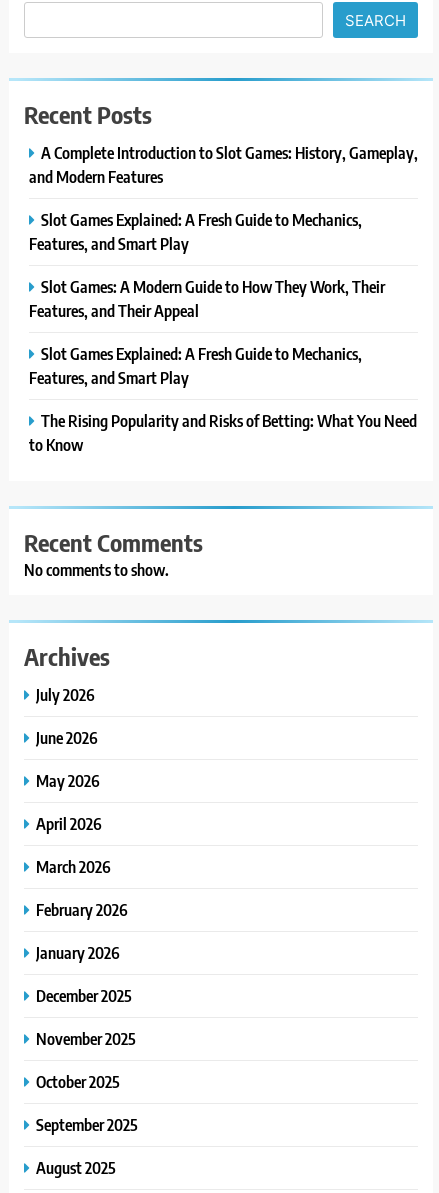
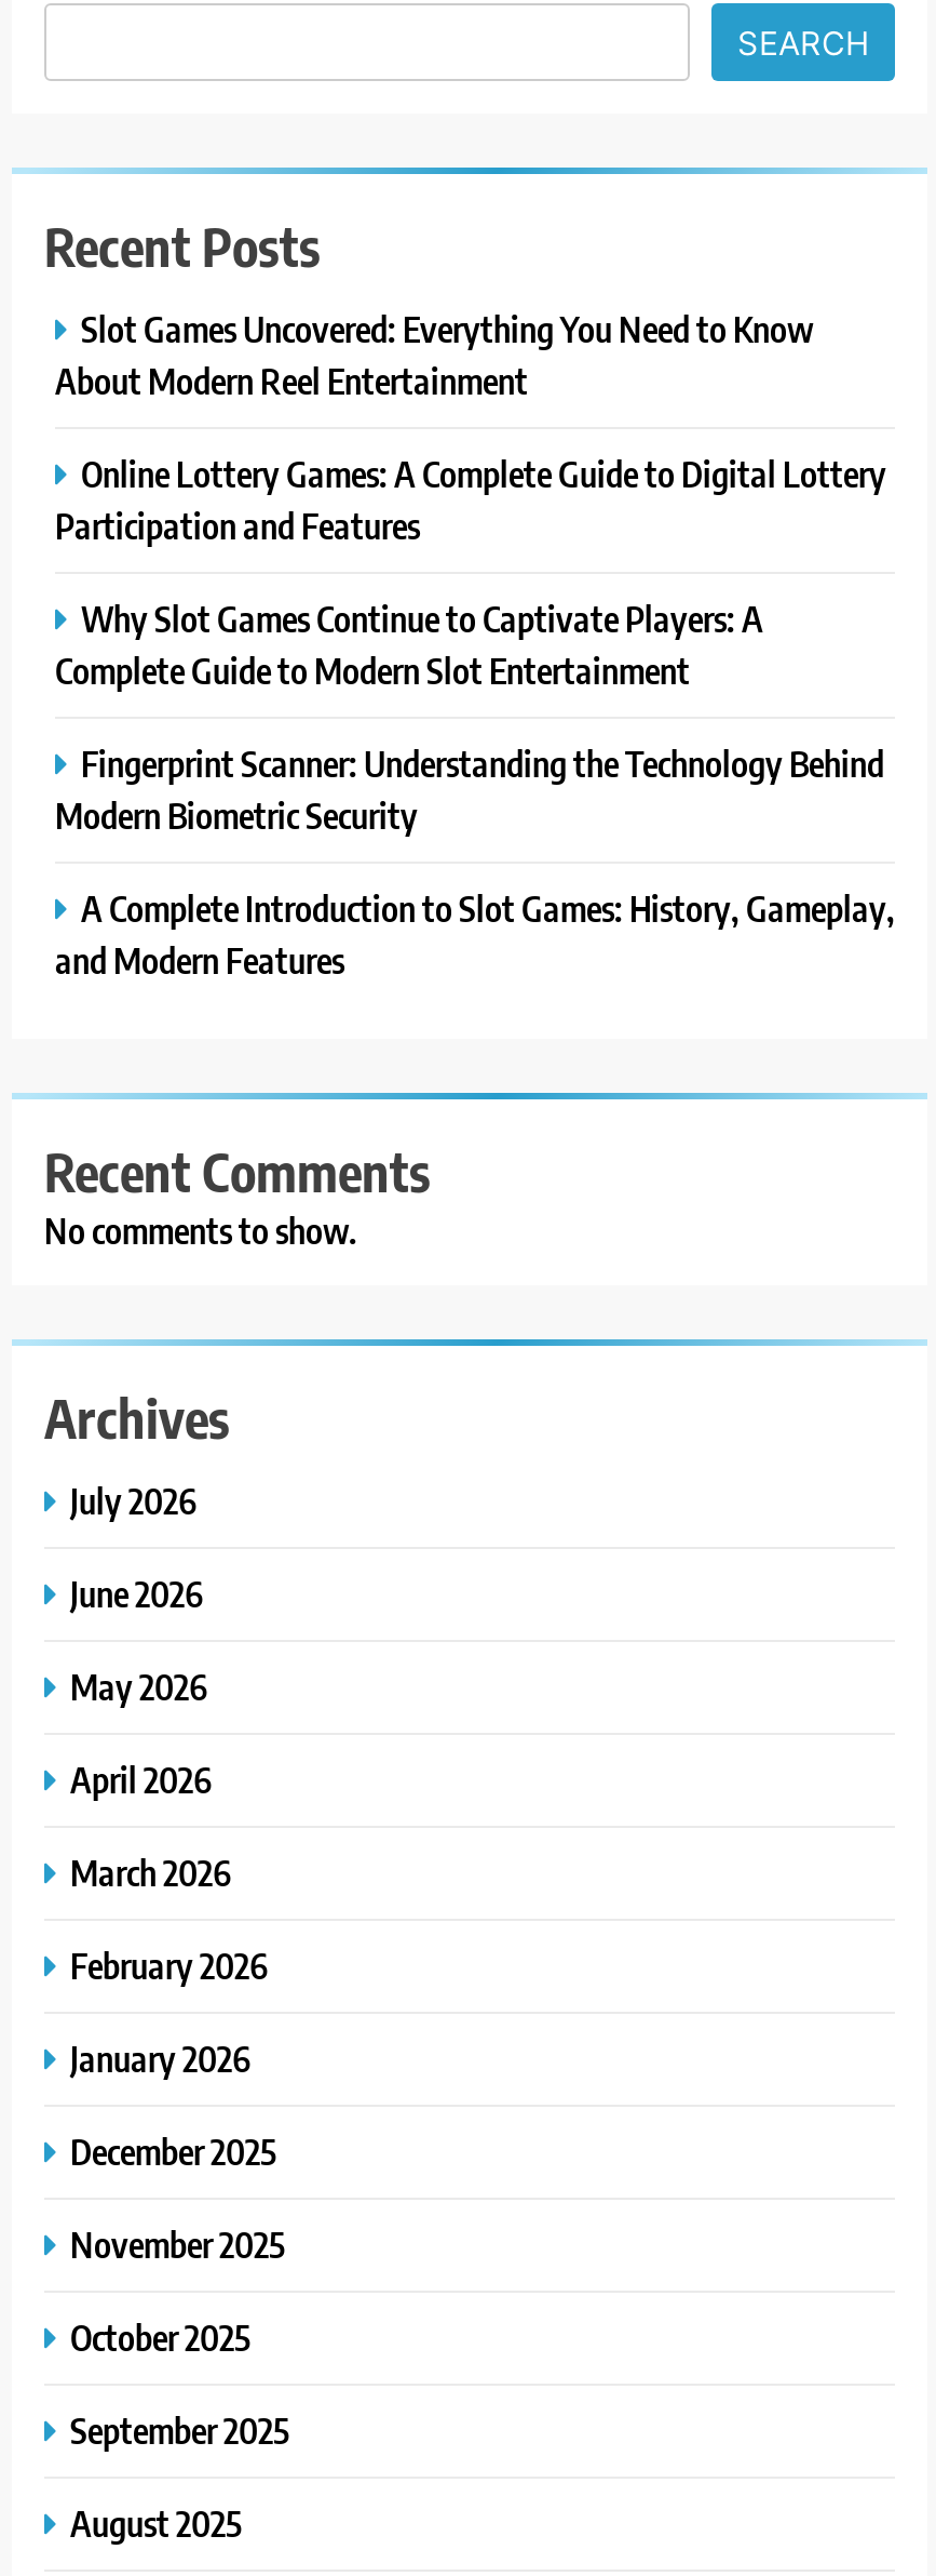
+ Slot Games Uncovered: Everything You Need to Know
+ About Modern Reel Entertainment
+ Online Lottery Games: A Complete Guide to Digital Lottery
+ Participation and Features
+ Why Slot Games Continue to Captivate Players: A
+ Complete Guide to Modern Slot Entertainment
+ Fingerprint Scanner: Understanding the Technology Behind
+ Modern Biometric Security

moved down: A Complete Introduction to Slot Games: History, Gameplay, | and Modern Features

- Slot Games Explained: A Fresh Guide to Mechanics,
- Features, and Smart Play
- Slot Games: A Modern Guide to How They Work, Their
- Features, and Their Appeal
- Slot Games Explained: A Fresh Guide to Mechanics,
- Features, and Smart Play
- The Rising Popularity and Risks of Betting: What You Need
- to Know
